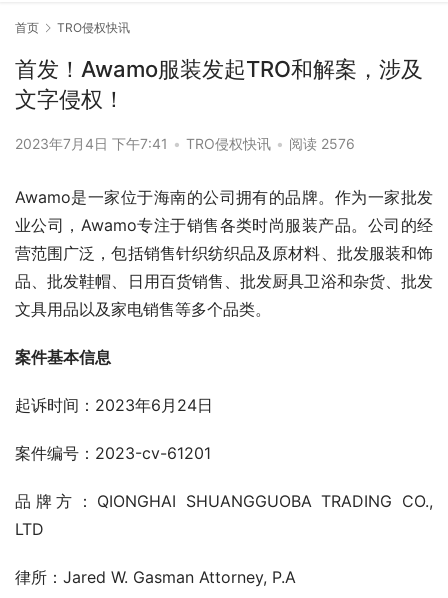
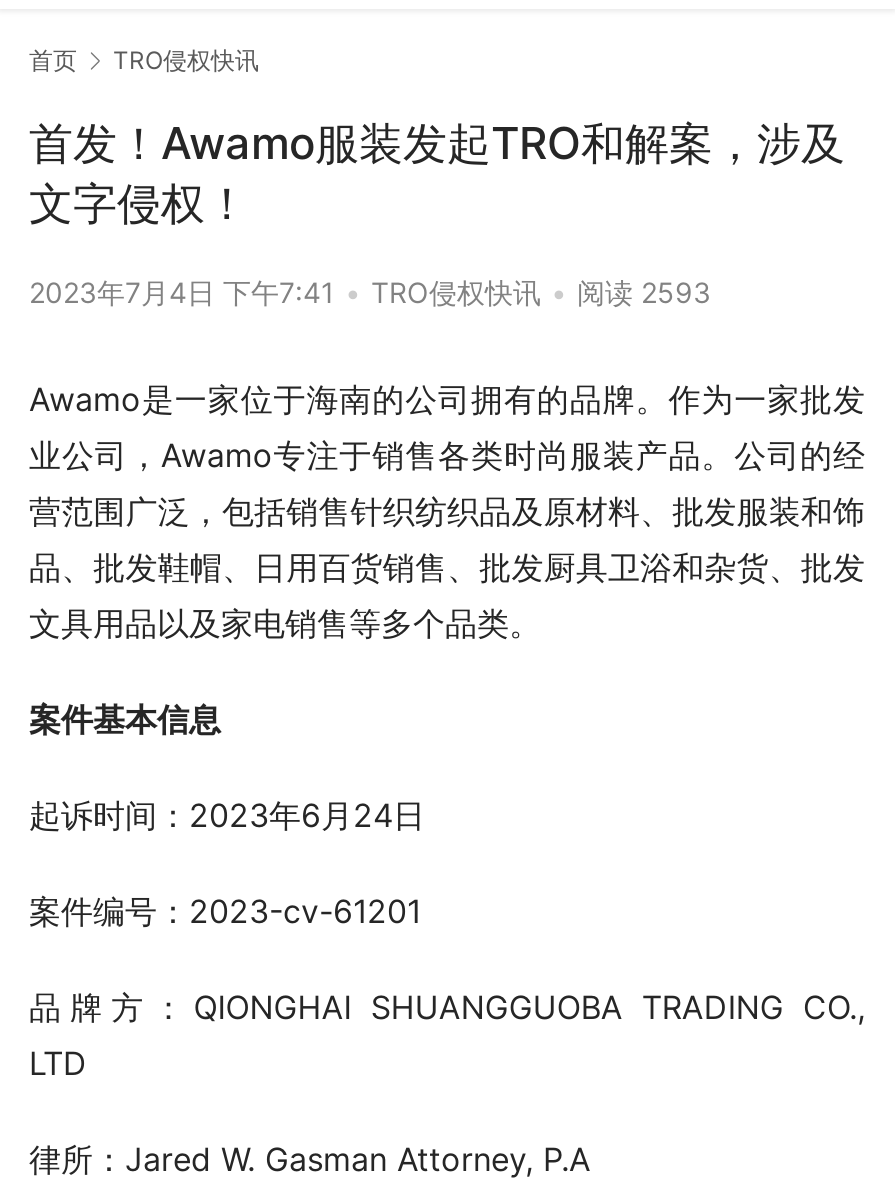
- 2023年7月4日 下午7:41 • TRO侵权快讯 • 阅读 2576
+ 2023年7月4日 下午7:41 • TRO侵权快讯 • 阅读 2593
